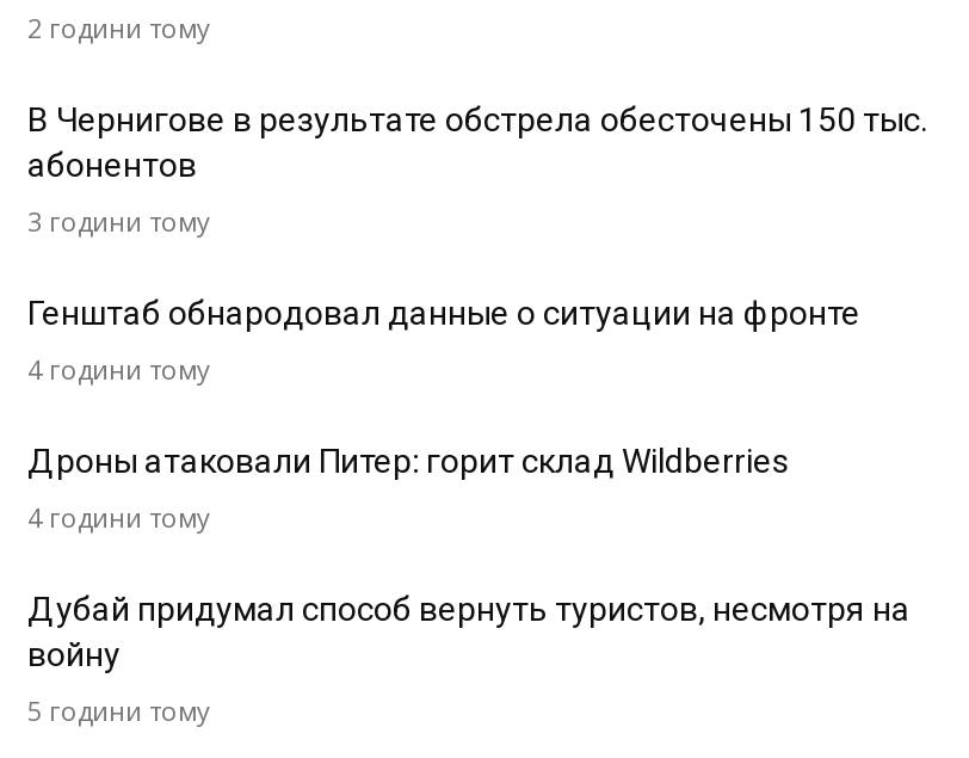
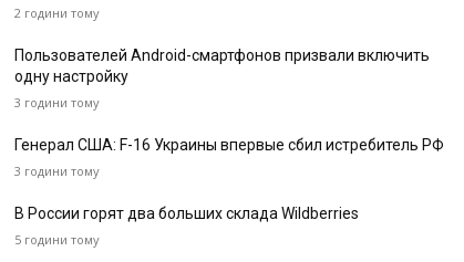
- В Чернигове в результате обстрела обесточены 150 тыс.
- абонентов
+ Пользователей Android-смартфонов призвали включить
+ одну настройку

- Генштаб обнародовал данные о ситуации на фронте
- 4 години тому
- Дроны атаковали Питер: горит склад Wildberries
- 4 години тому
- Дубай придумал способ вернуть туристов, несмотря на
- войну
+ Генерал США: F-16 Украины впервые сбил истребитель РФ
+ 3 години тому
+ В России горят два больших склада Wildberries
